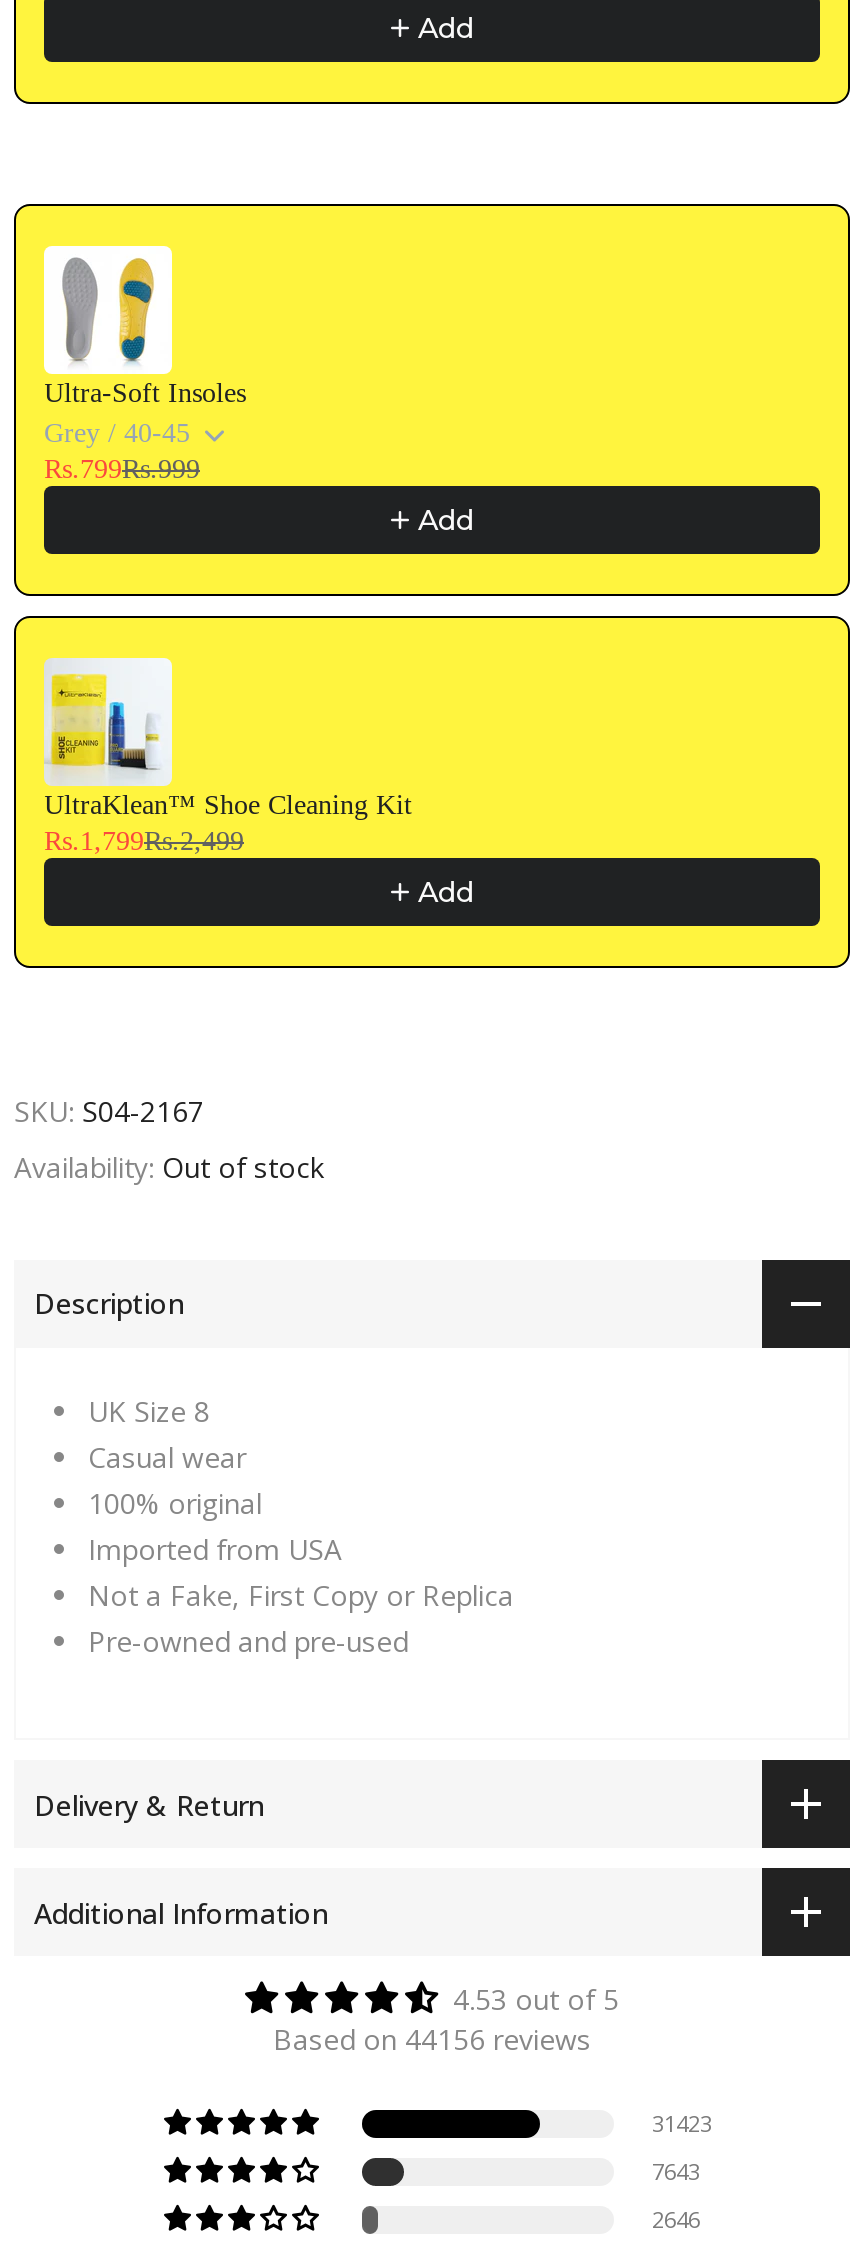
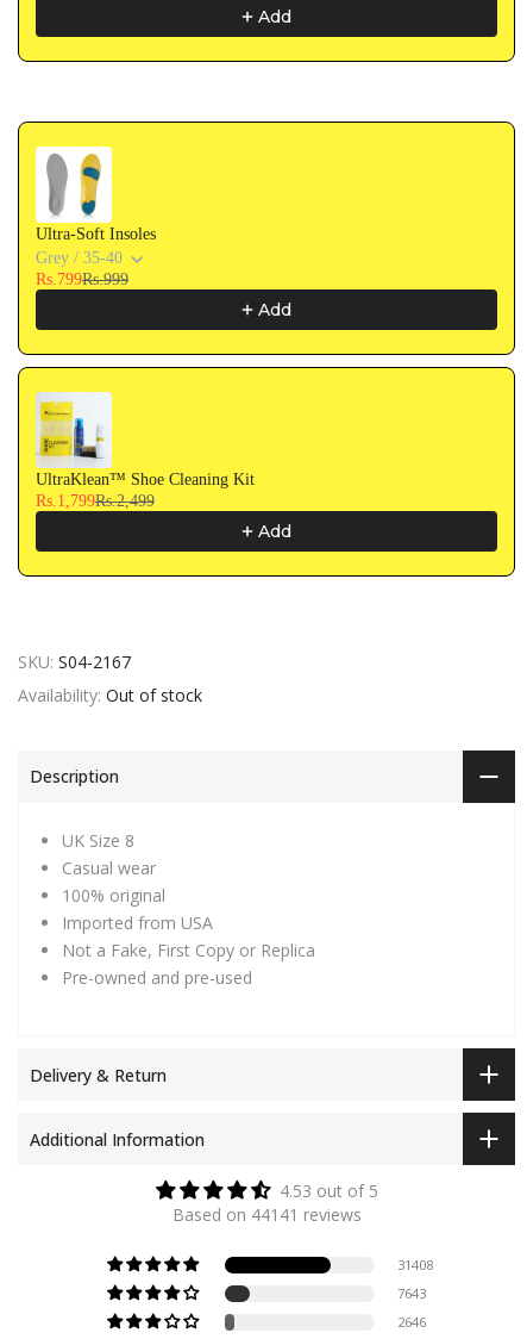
- Grey / 40-45
+ Grey / 35-40

- Based on 44156 reviews
+ Based on 44141 reviews

- 31423
+ 31408
